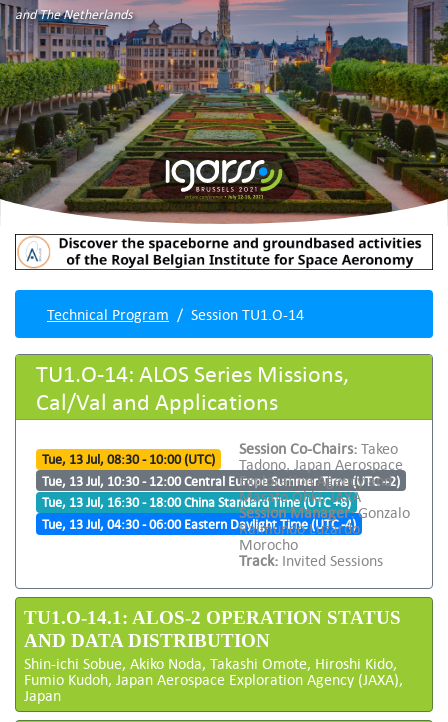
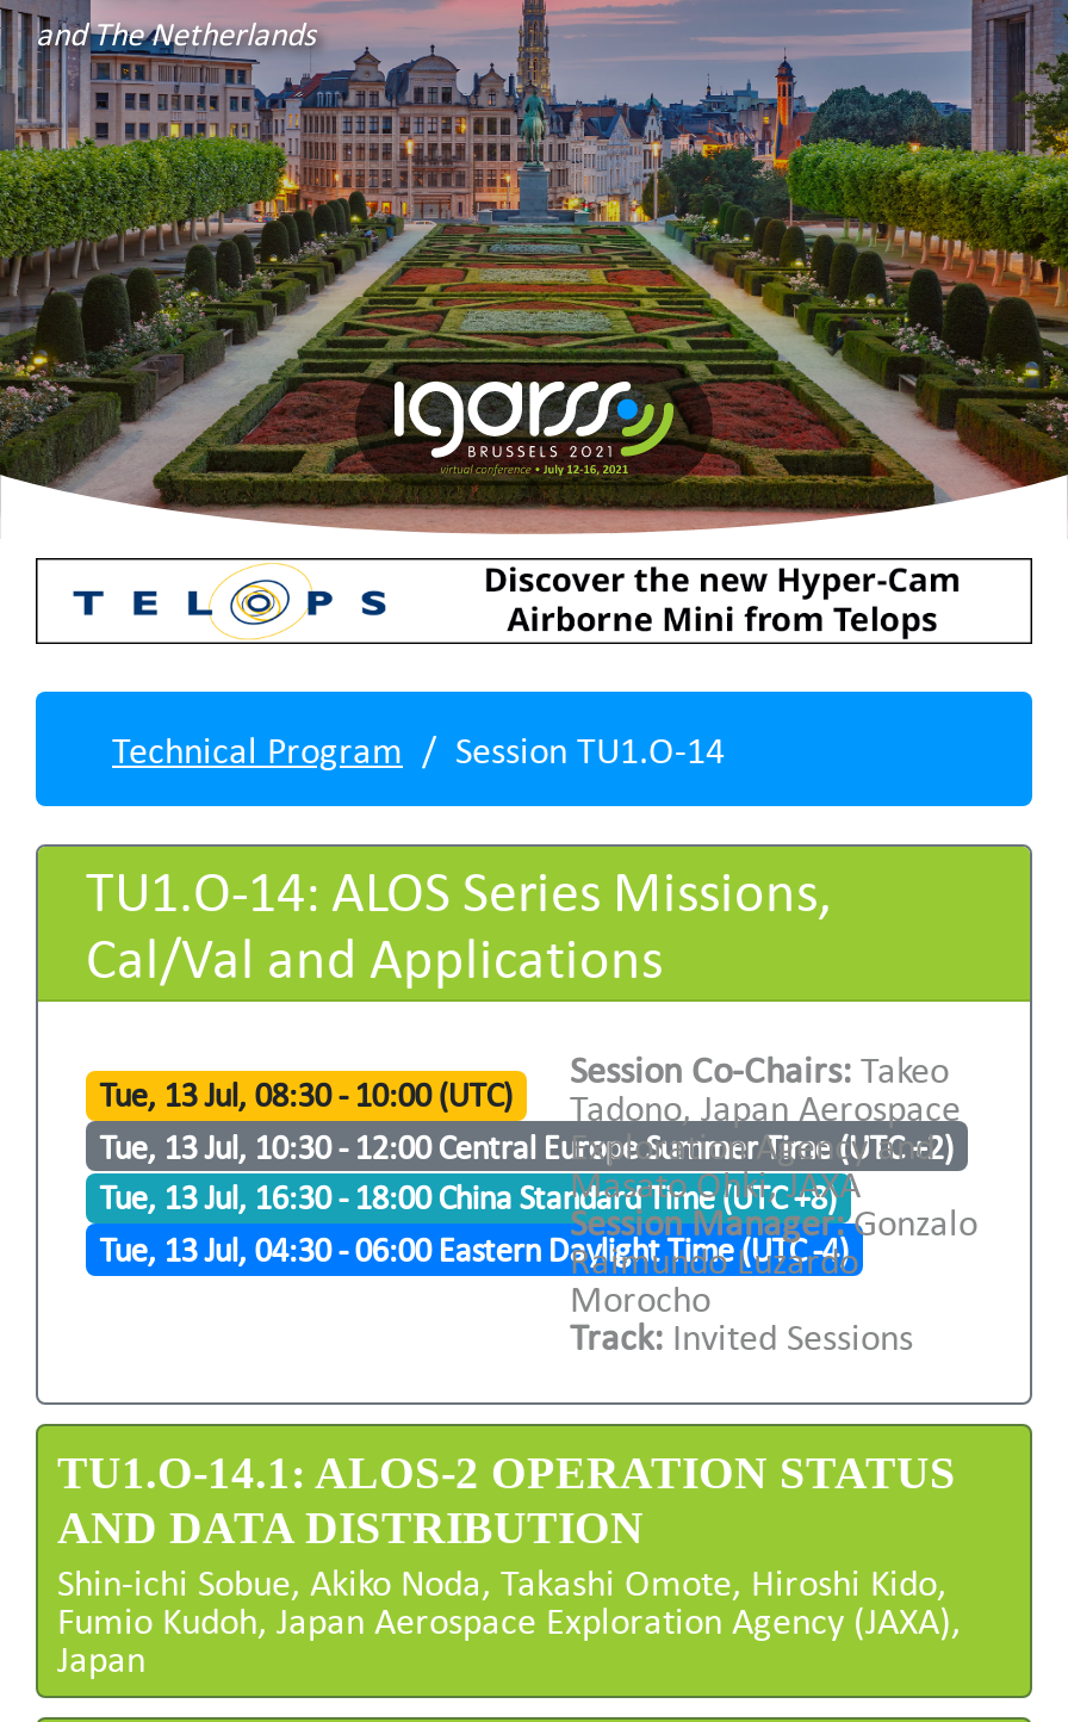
- [image]
+ [image]
